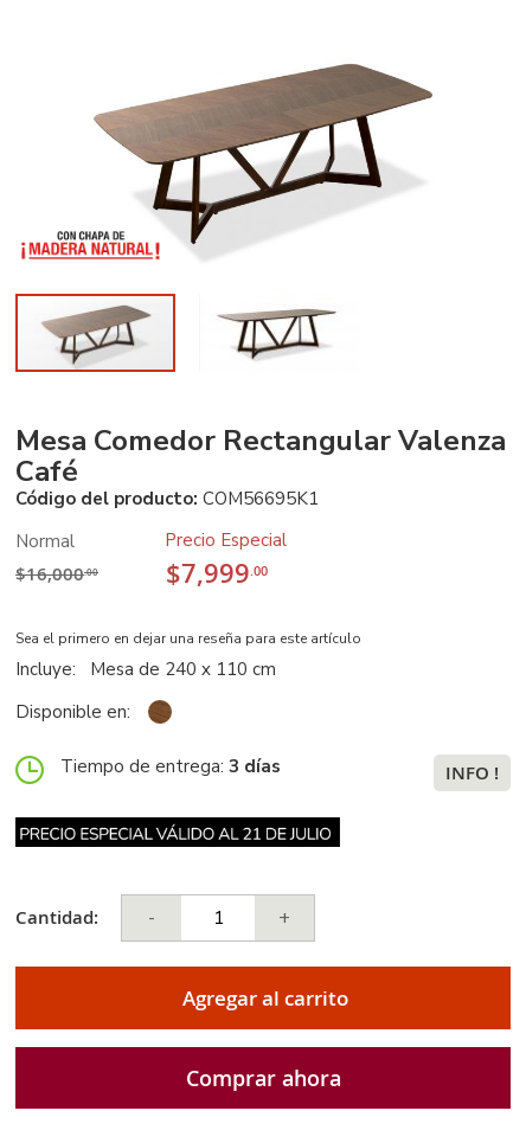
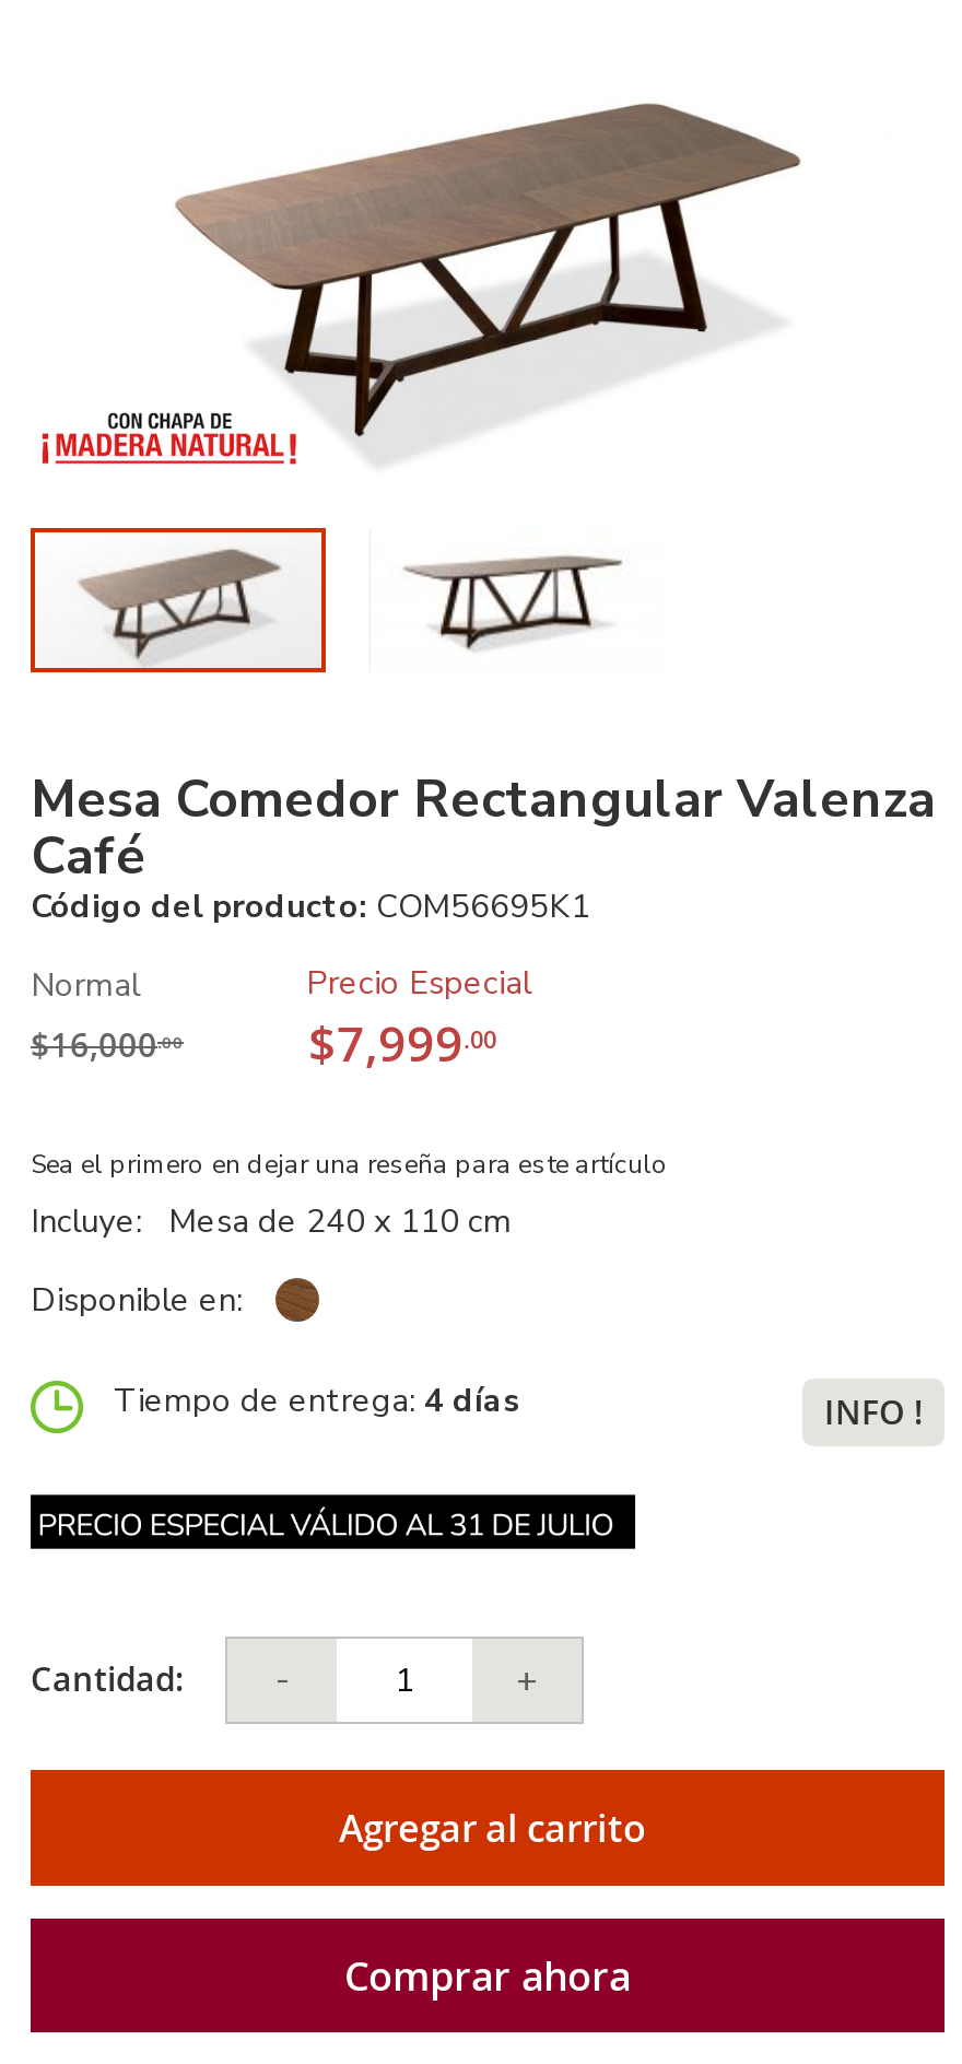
- Tiempo de entrega: 3 días
+ Tiempo de entrega: 4 días
